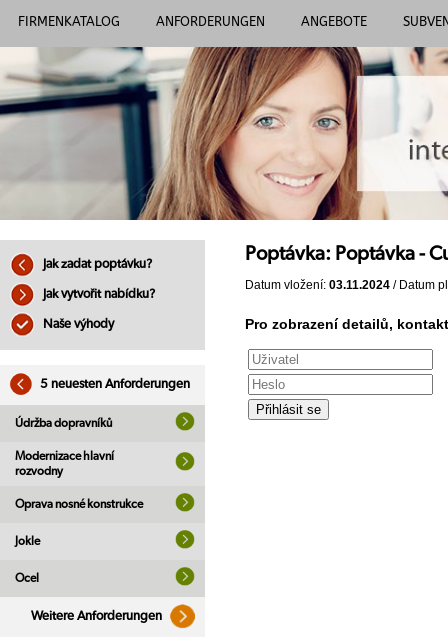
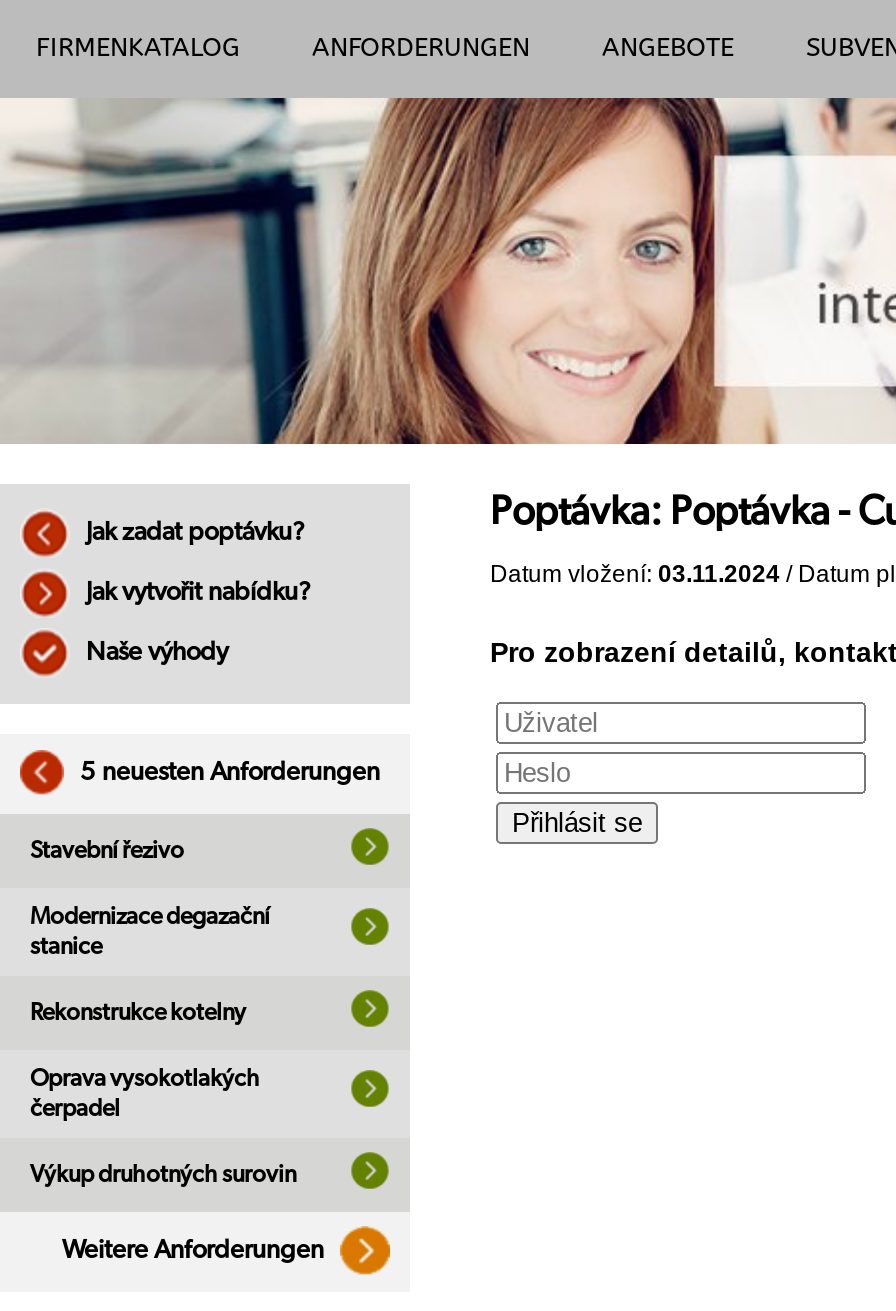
- Údržba dopravníků
+ Stavební řezivo

- Modernizace hlavní
- rozvodny
+ Modernizace degazační
+ stanice

- Oprava nosné konstrukce
+ Rekonstrukce kotelny

- Jokle
+ Oprava vysokotlakých
+ čerpadel

- Ocel
+ Výkup druhotných surovin
